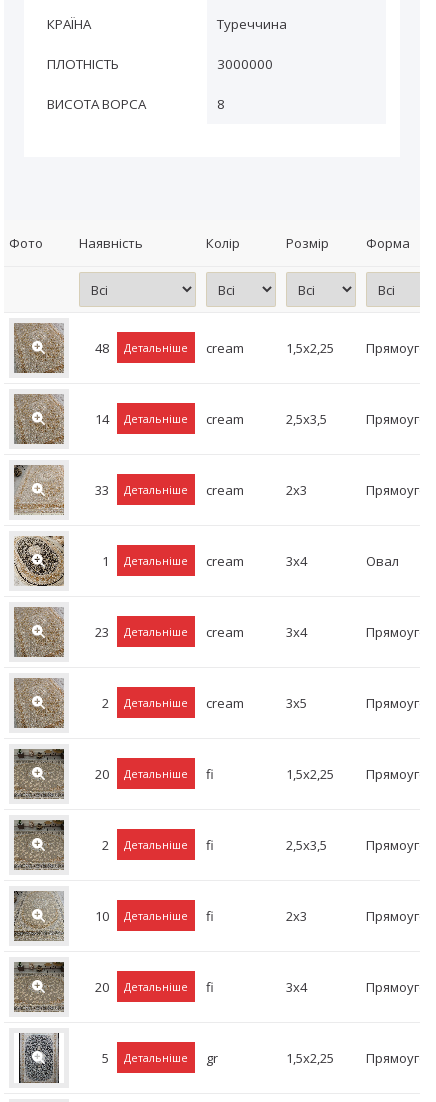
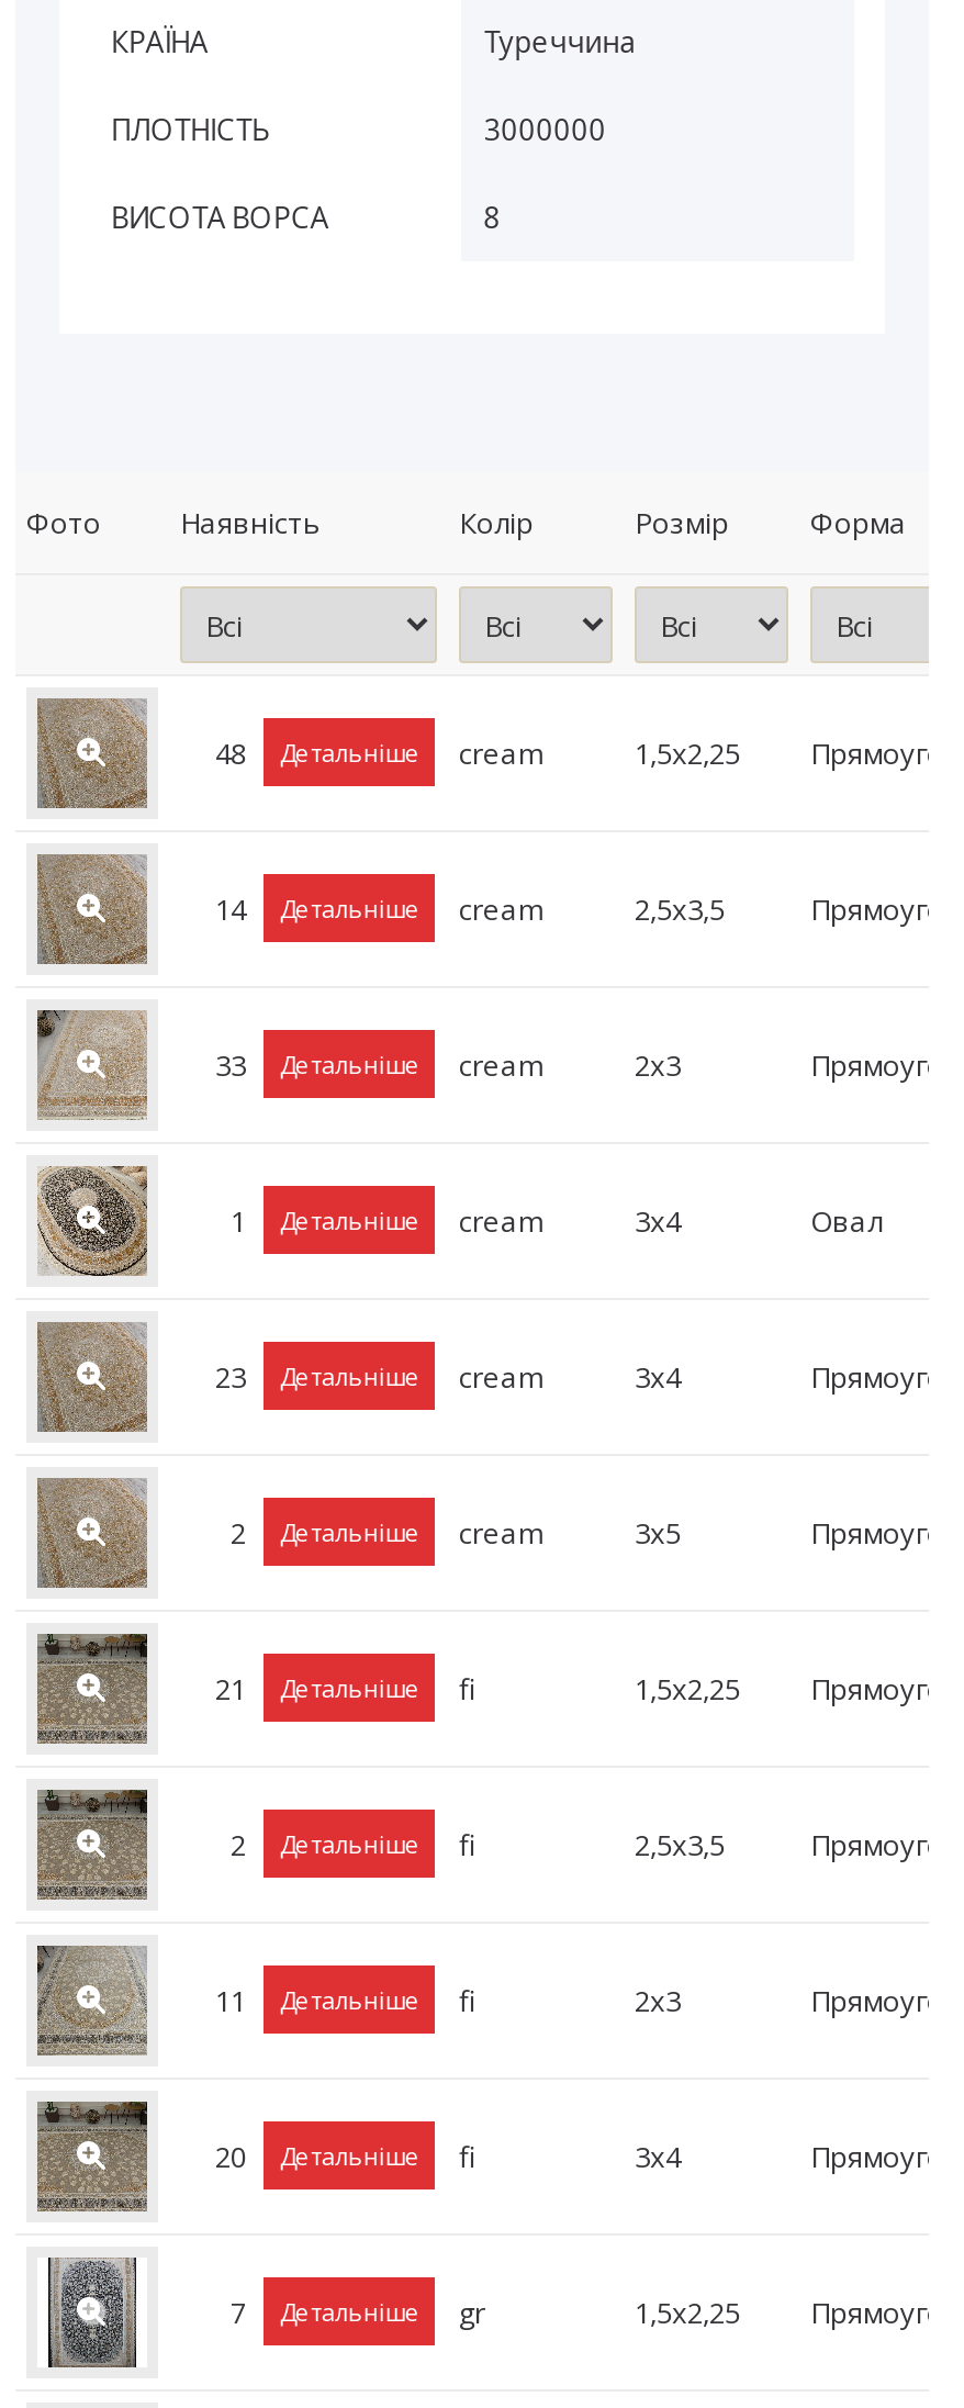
- 20 Детальніше fi
+ 21 Детальніше fi

- 10 Детальніше fi
+ 11 Детальніше fi

- 5 Детальніше gr
+ 7 Детальніше gr
